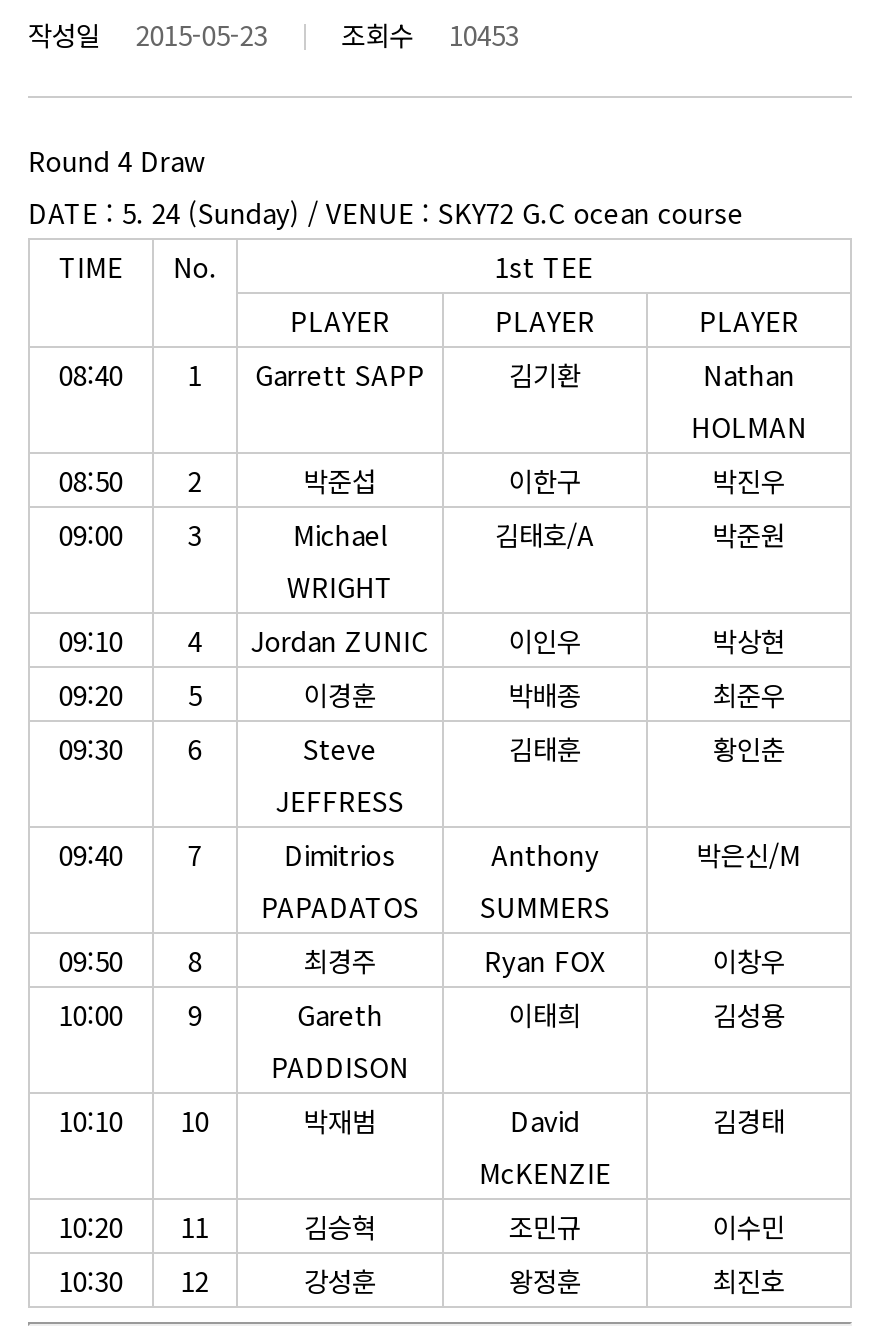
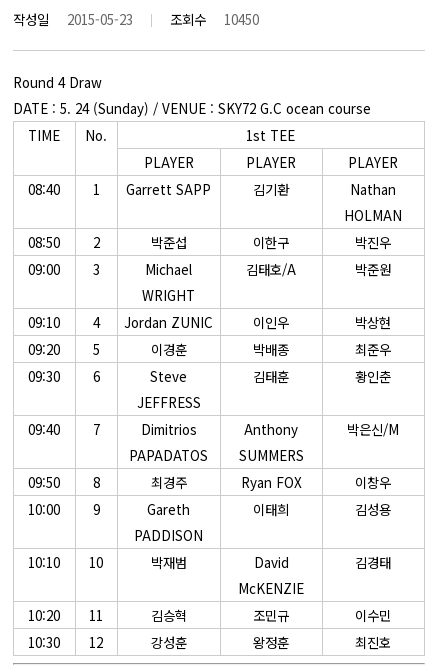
- 작성일 2015-05-23 조회수 10453
+ 작성일 2015-05-23 조회수 10450
